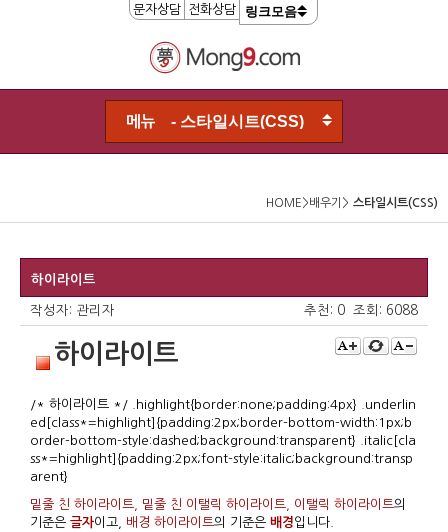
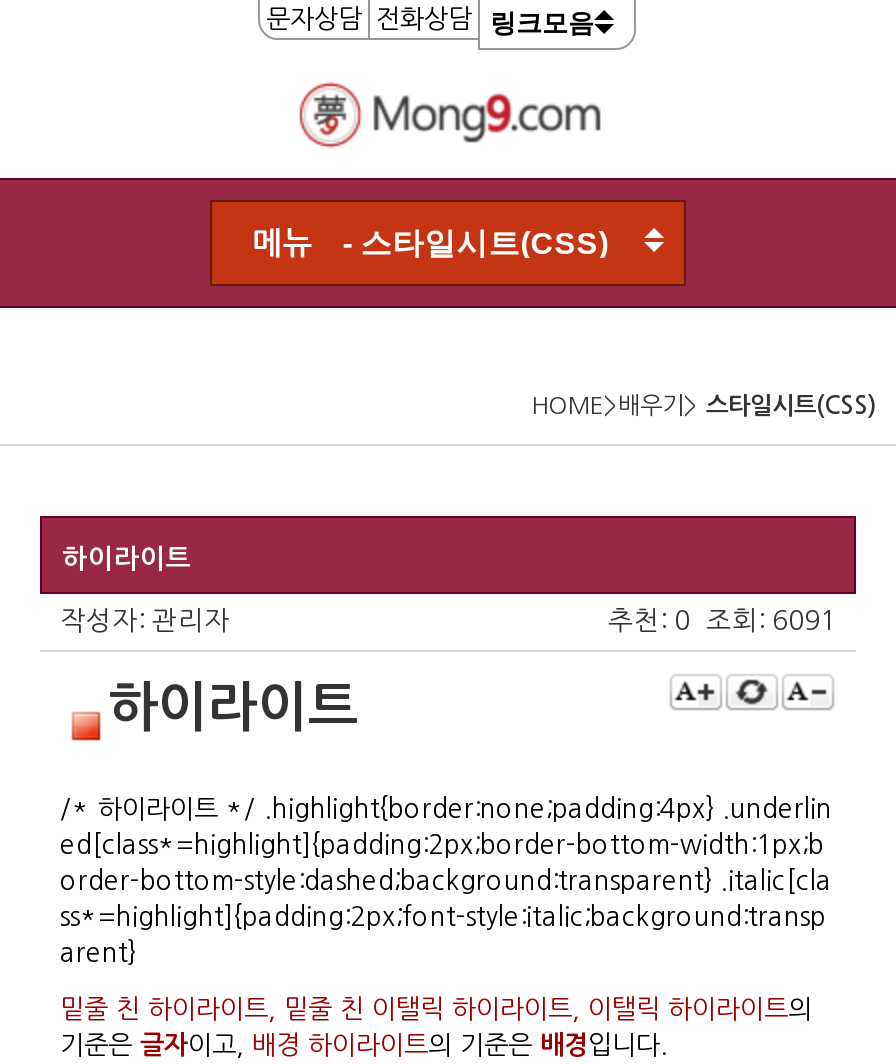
- 추천: 0 조회: 6088
+ 추천: 0 조회: 6091
